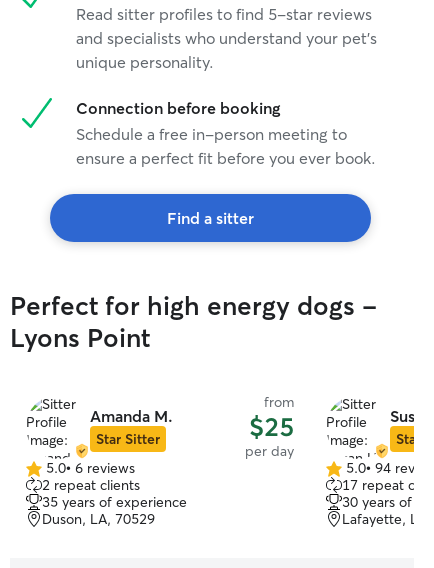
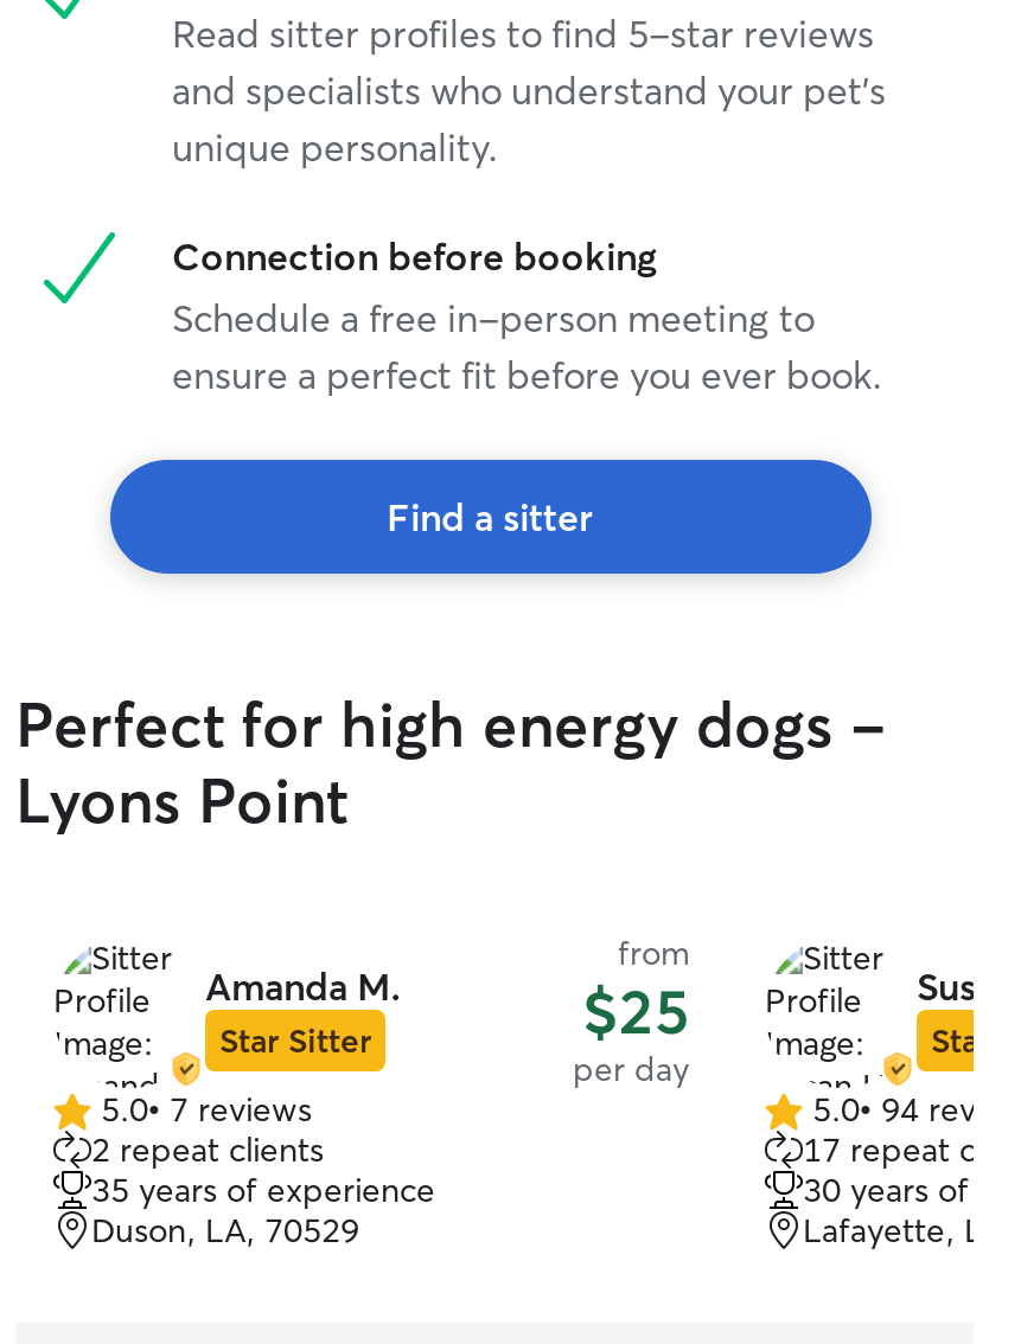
- 5.0• 6 reviews
+ 5.0• 7 reviews
